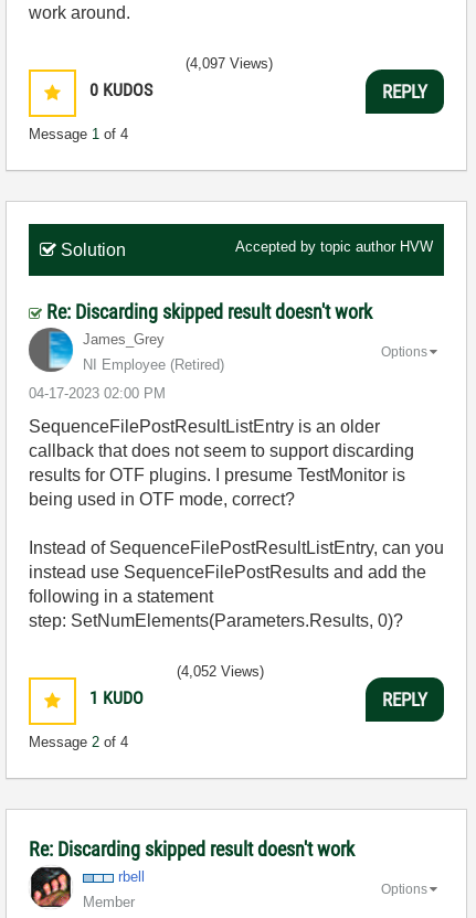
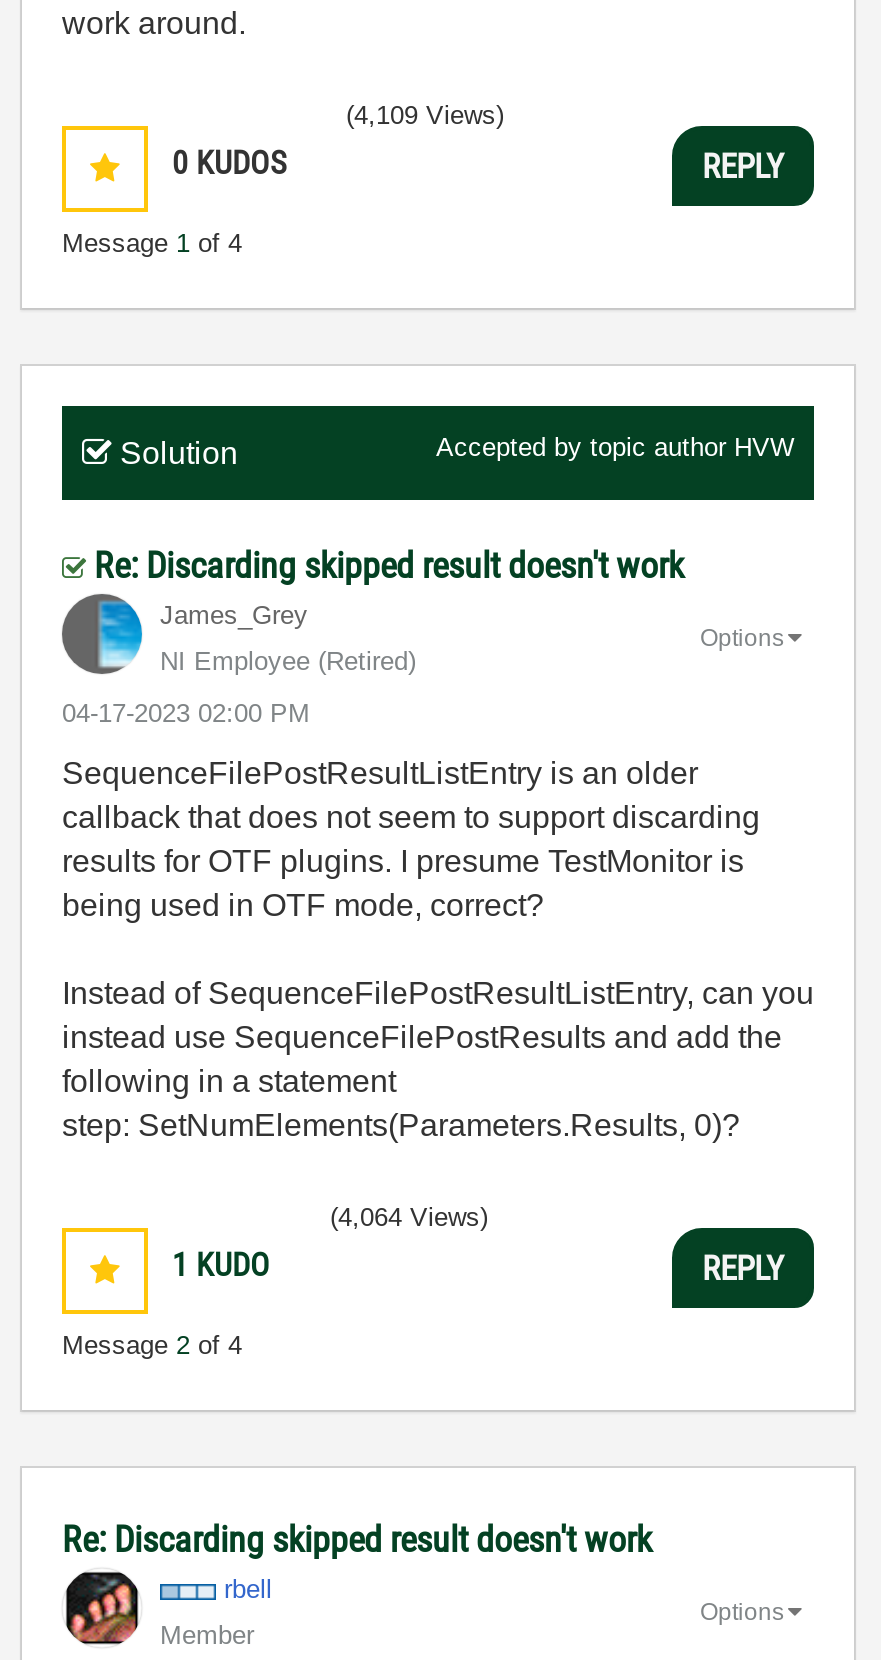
- (4,097 Views)
+ (4,109 Views)

- (4,052 Views)
+ (4,064 Views)
